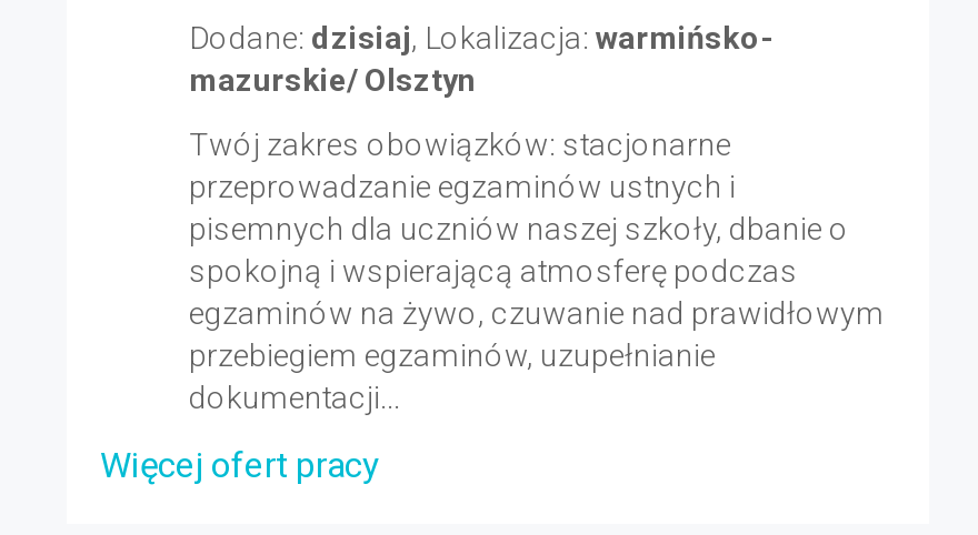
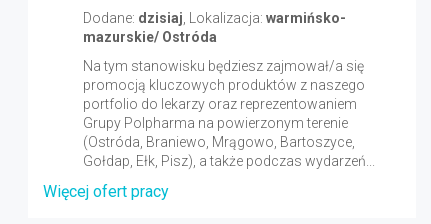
- mazurskie/ Olsztyn
+ mazurskie/ Ostróda

- Twój zakres obowiązków: stacjonarne
- przeprowadzanie egzaminów ustnych i
- pisemnych dla uczniów naszej szkoły, dbanie o
- spokojną i wspierającą atmosferę podczas
- egzaminów na żywo, czuwanie nad prawidłowym
- przebiegiem egzaminów, uzupełnianie
- dokumentacji...
+ Na tym stanowisku będziesz zajmował/a się
+ promocją kluczowych produktów z naszego
+ portfolio do lekarzy oraz reprezentowaniem
+ Grupy Polpharma na powierzonym terenie
+ (Ostróda, Braniewo, Mrągowo, Bartoszyce,
+ Gołdap, Ełk, Pisz), a także podczas wydarzeń...
